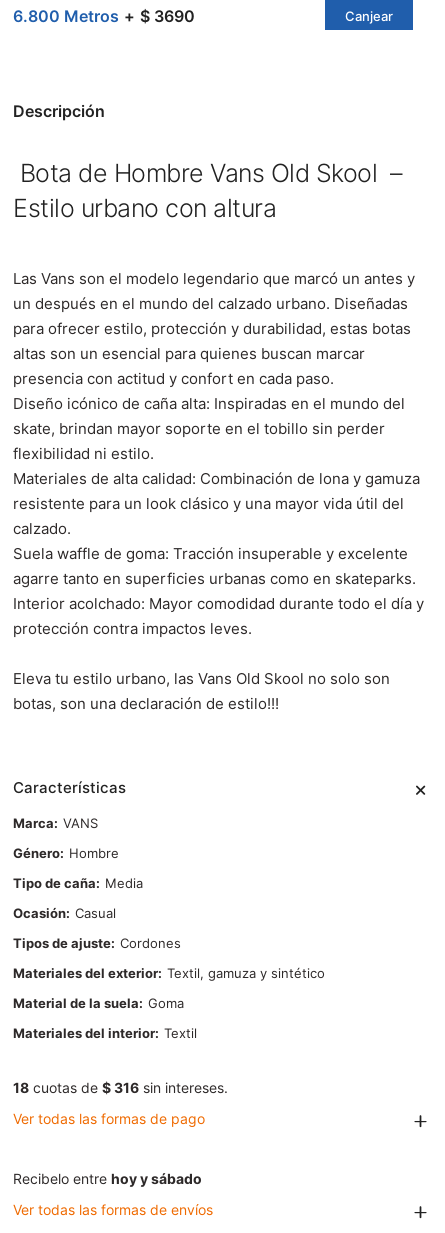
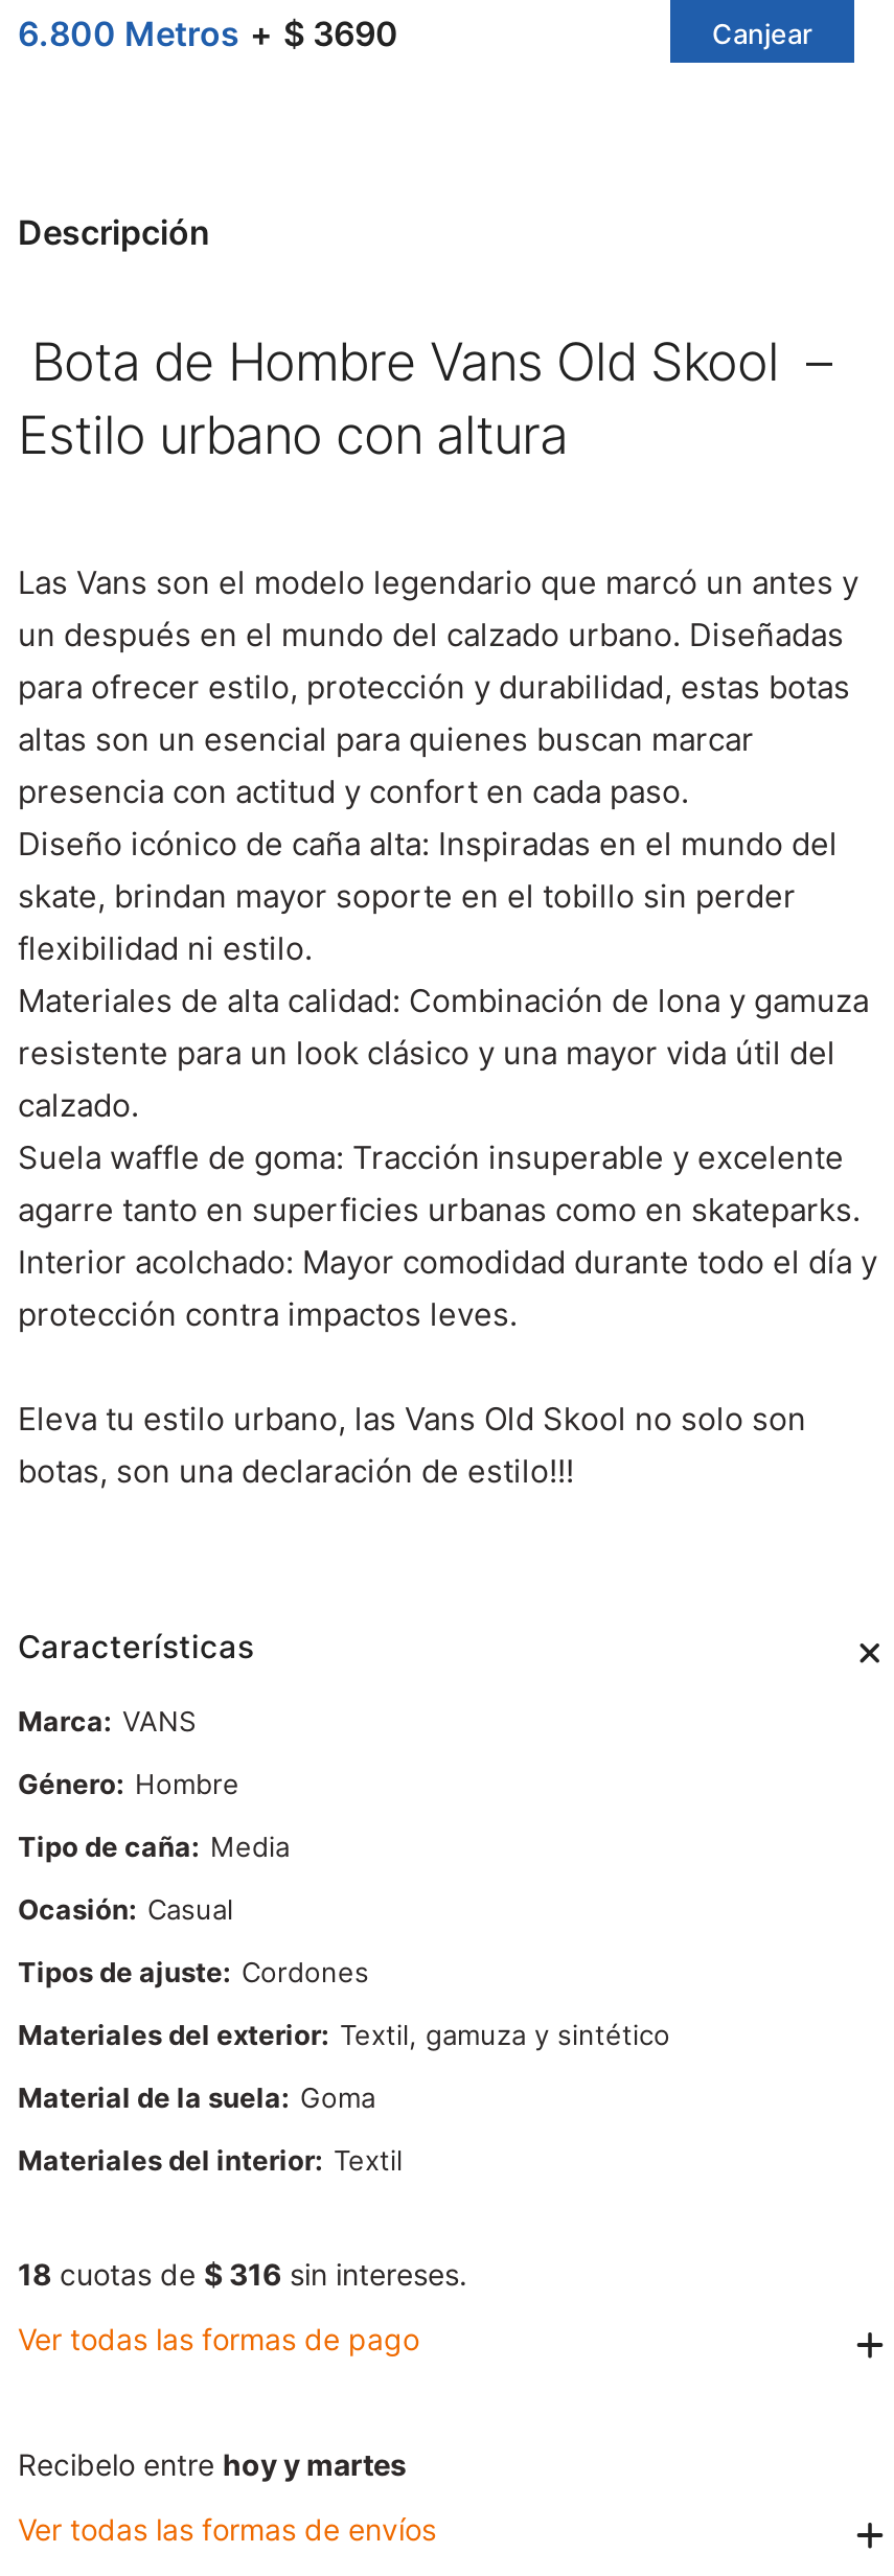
- Recibelo entre hoy y sábado
+ Recibelo entre hoy y martes
